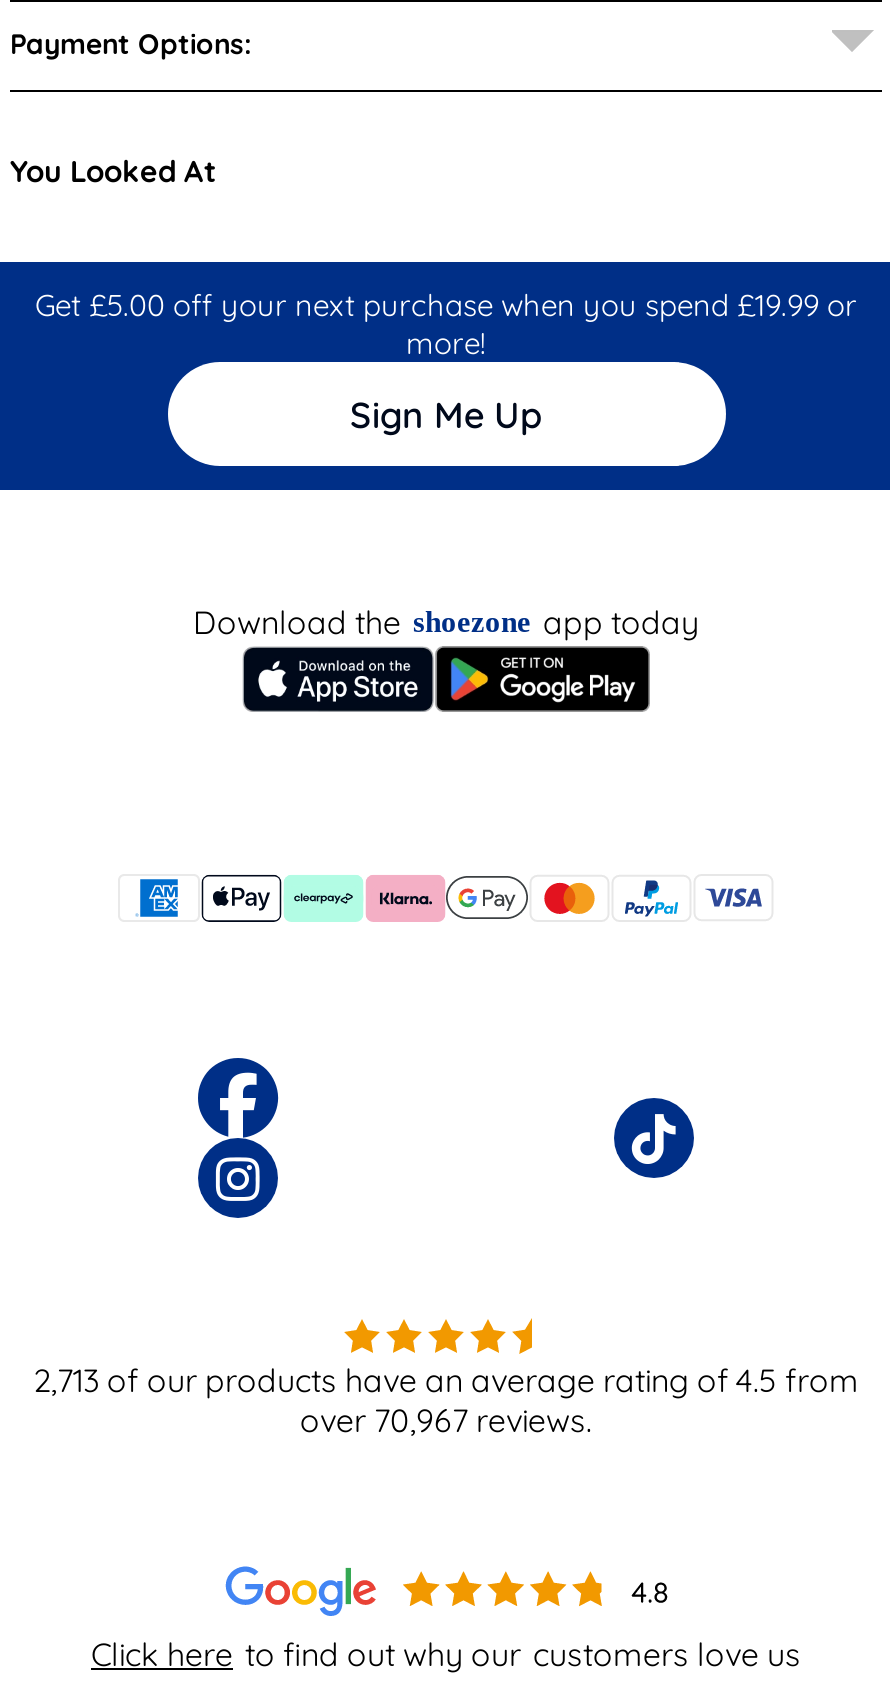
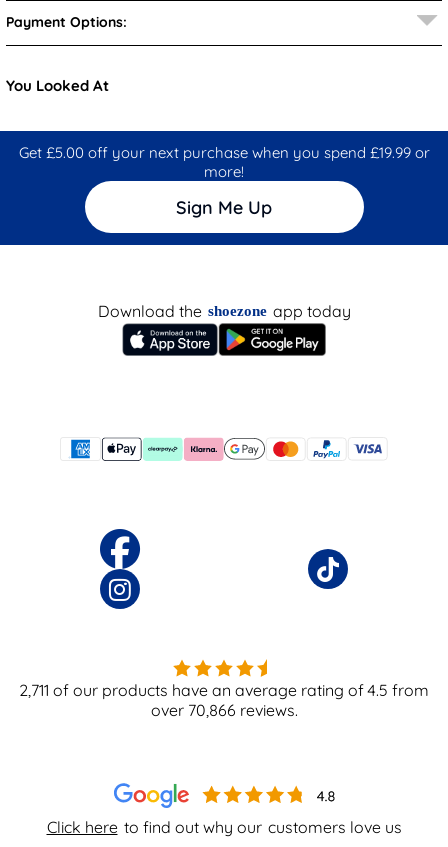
- 2,713 of our products have an average rating of 4.5 from
+ 2,711 of our products have an average rating of 4.5 from

- over 70,967 reviews.
+ over 70,866 reviews.
